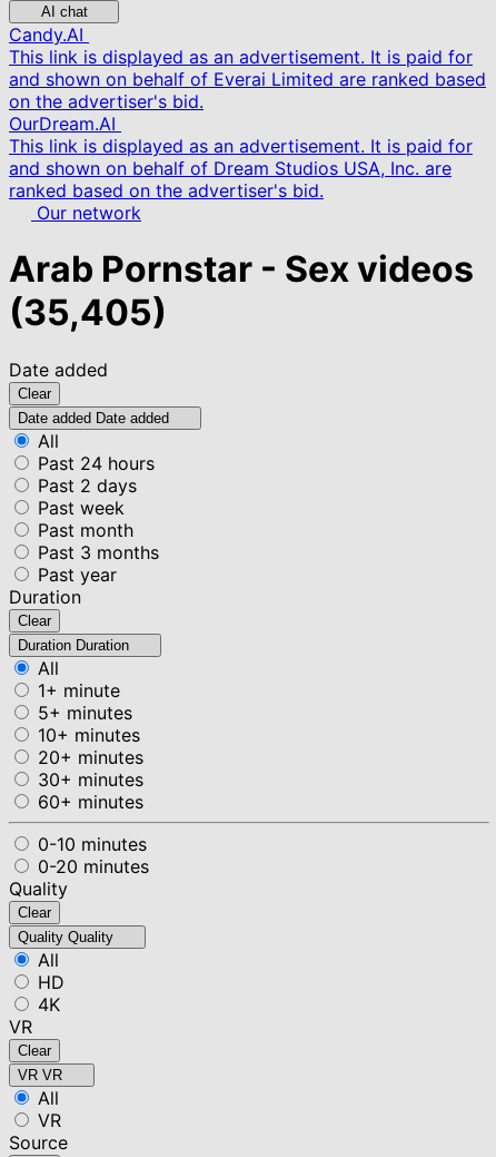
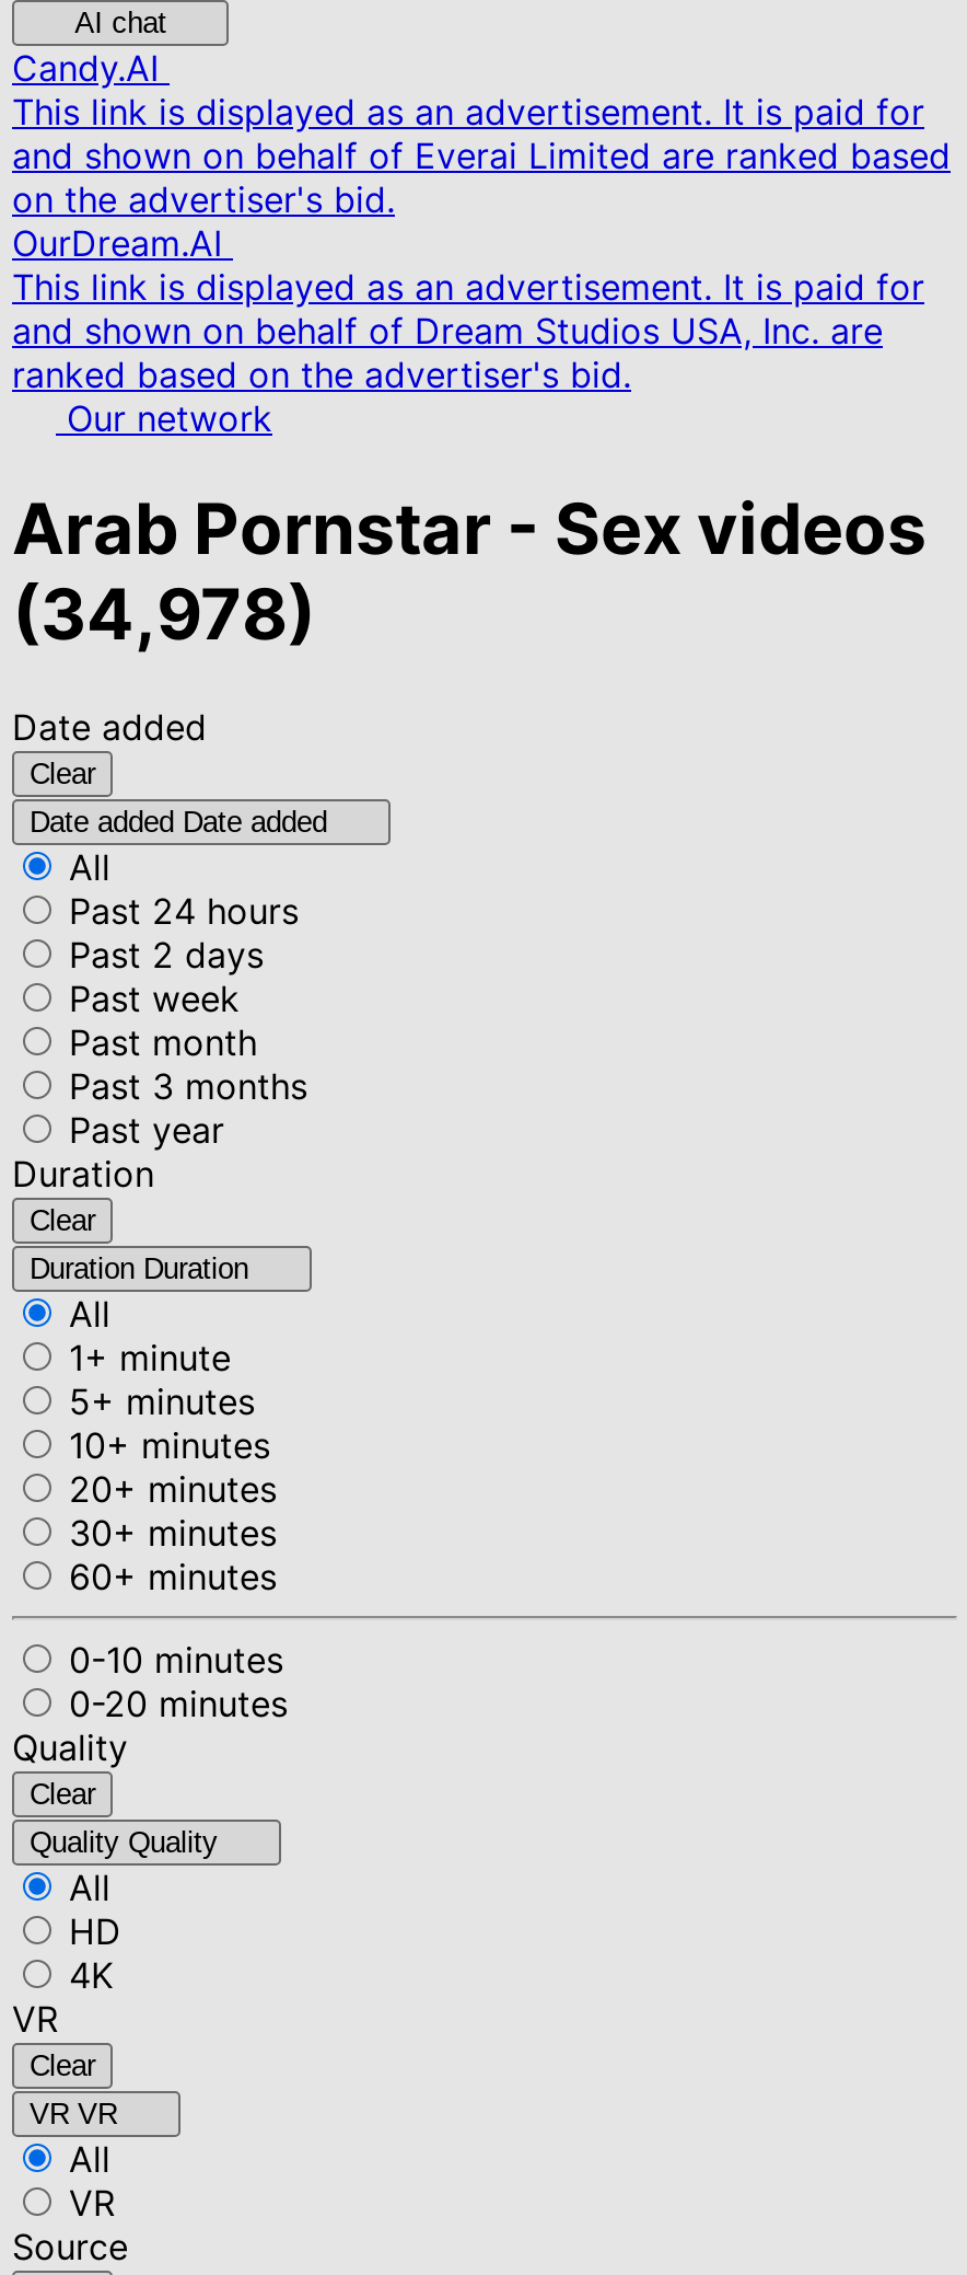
- (35,405)
+ (34,978)
